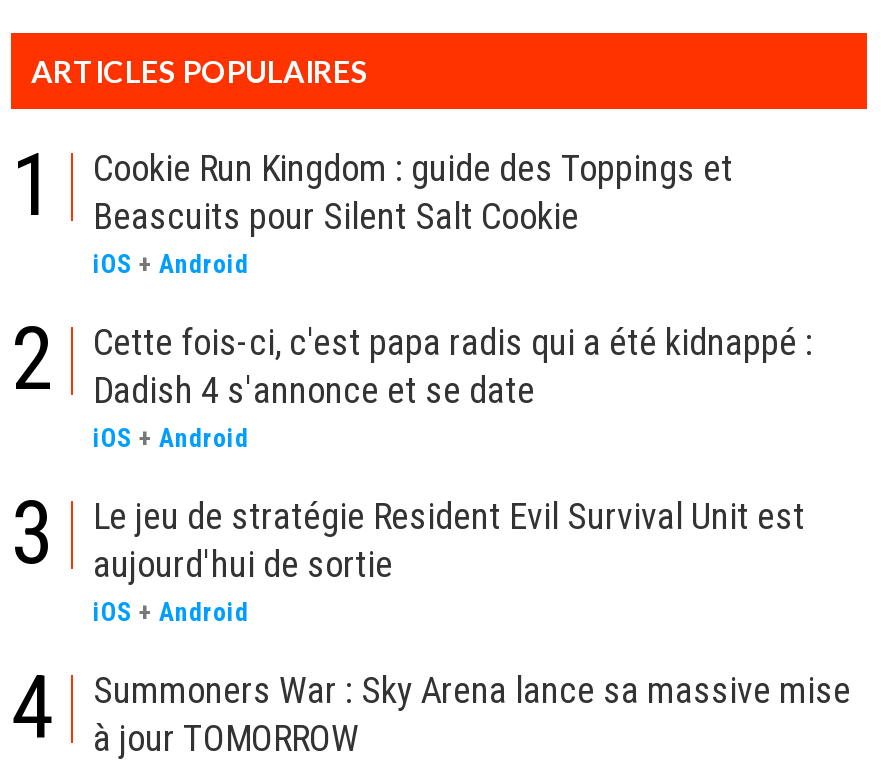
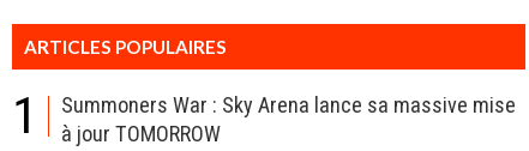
- Cookie Run Kingdom : guide des Toppings et
- Beascuits pour Silent Salt Cookie
- iOS + Android
- 2
- Cette fois-ci, c'est papa radis qui a été kidnappé :
- Dadish 4 s'annonce et se date
- iOS + Android
- 3
- Le jeu de stratégie Resident Evil Survival Unit est
- aujourd'hui de sortie
- iOS + Android
- 4
